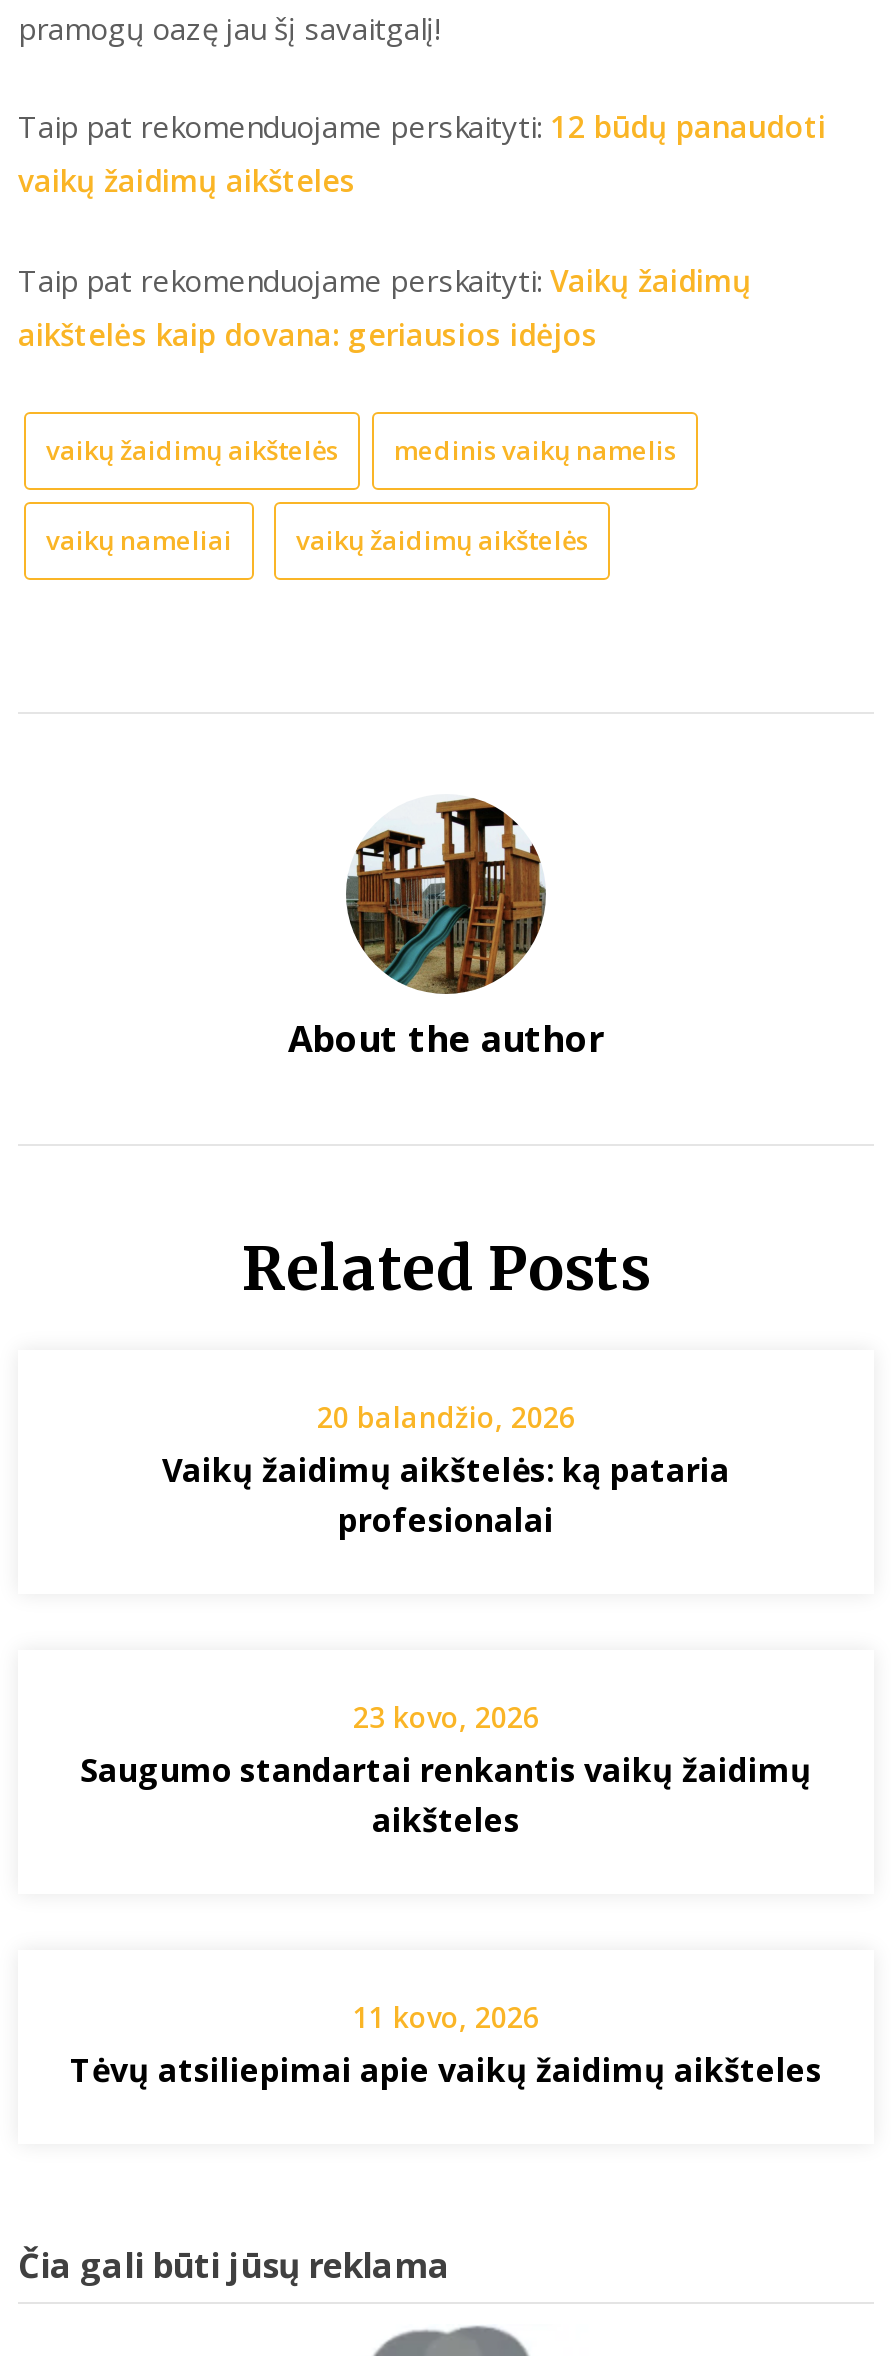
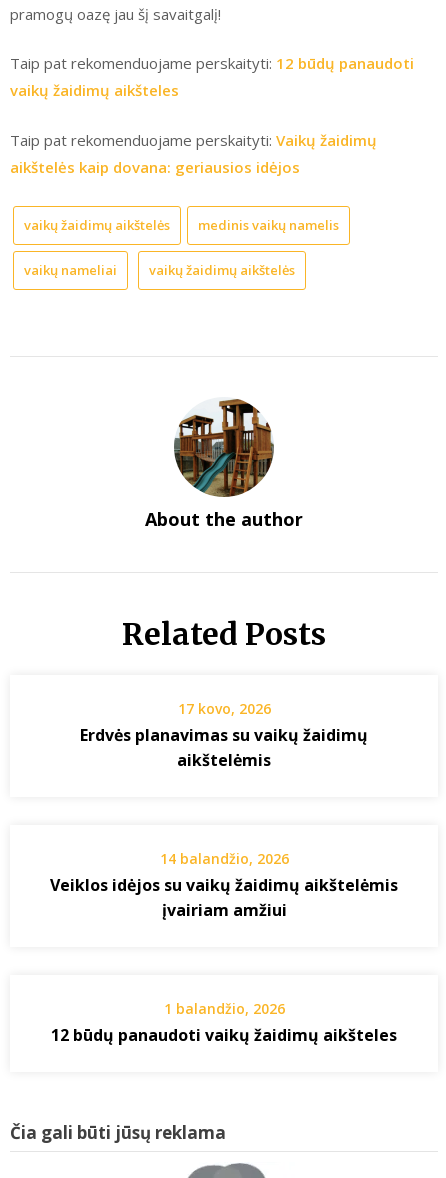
- 20 balandžio, 2026
- Vaikų žaidimų aikštelės: ką pataria
- profesionalai
+ 17 kovo, 2026
+ Erdvės planavimas su vaikų žaidimų
+ aikštelėmis

- 23 kovo, 2026
- Saugumo standartai renkantis vaikų žaidimų
- aikšteles
+ 14 balandžio, 2026
+ Veiklos idėjos su vaikų žaidimų aikštelėmis
+ įvairiam amžiui

- 11 kovo, 2026
- Tėvų atsiliepimai apie vaikų žaidimų aikšteles
+ 1 balandžio, 2026
+ 12 būdų panaudoti vaikų žaidimų aikšteles
